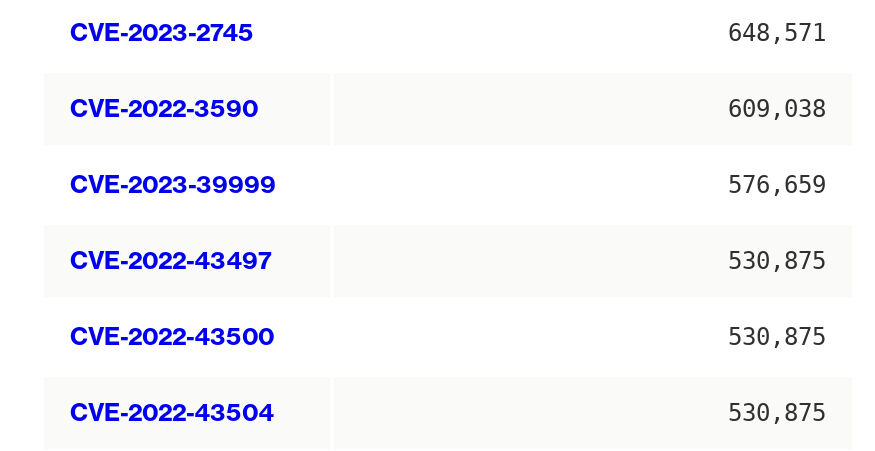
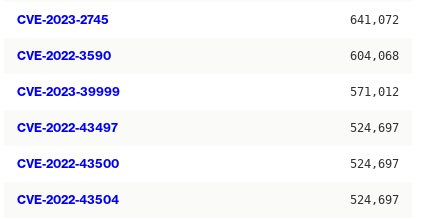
- 648,571
+ 641,072

- 609,038
+ 604,068

- 576,659
+ 571,012

- 530,875
+ 524,697

- 530,875
+ 524,697

- 530,875
+ 524,697
